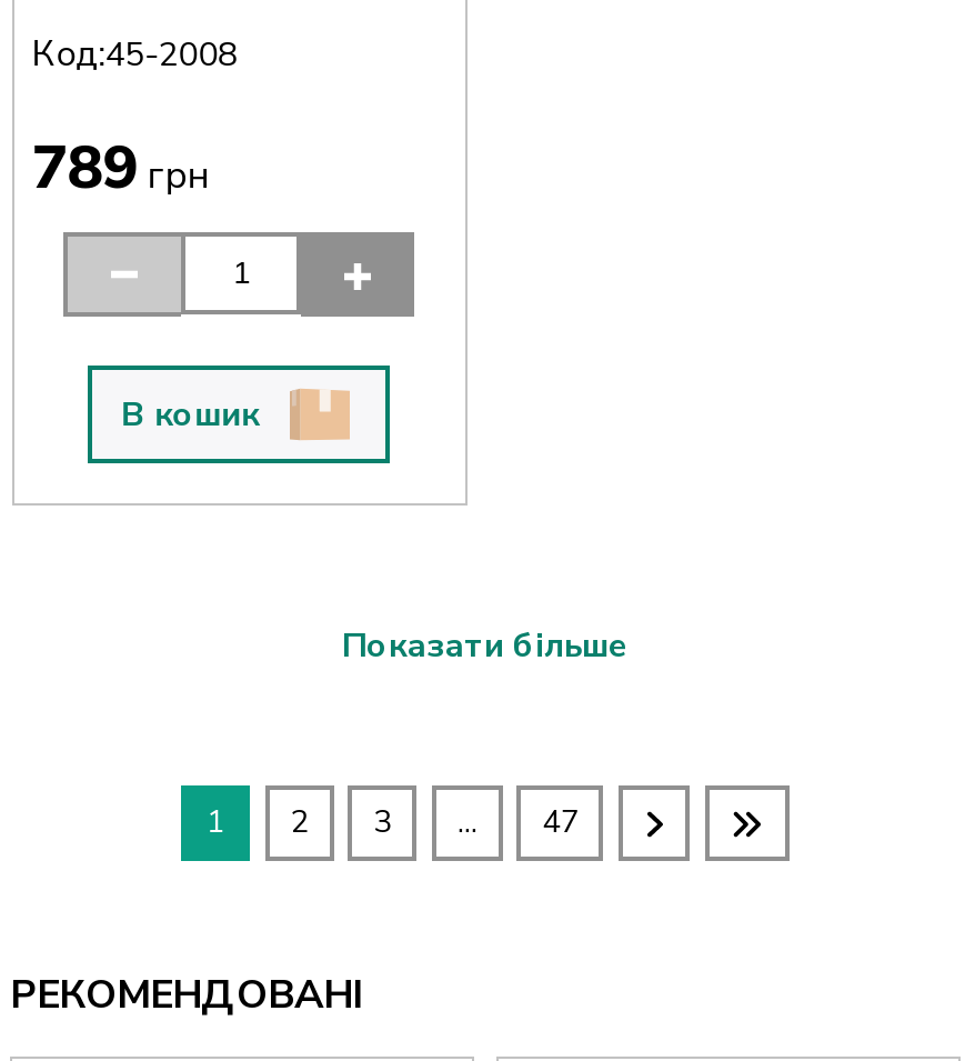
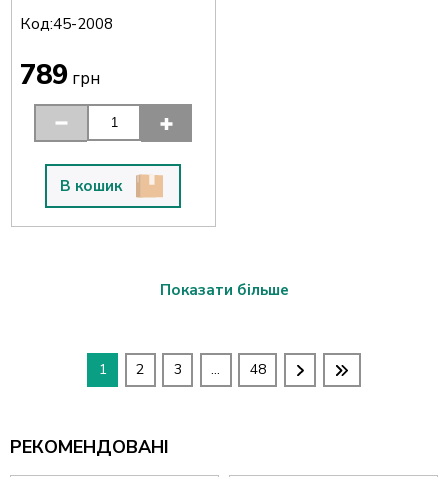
- 47
+ 48
